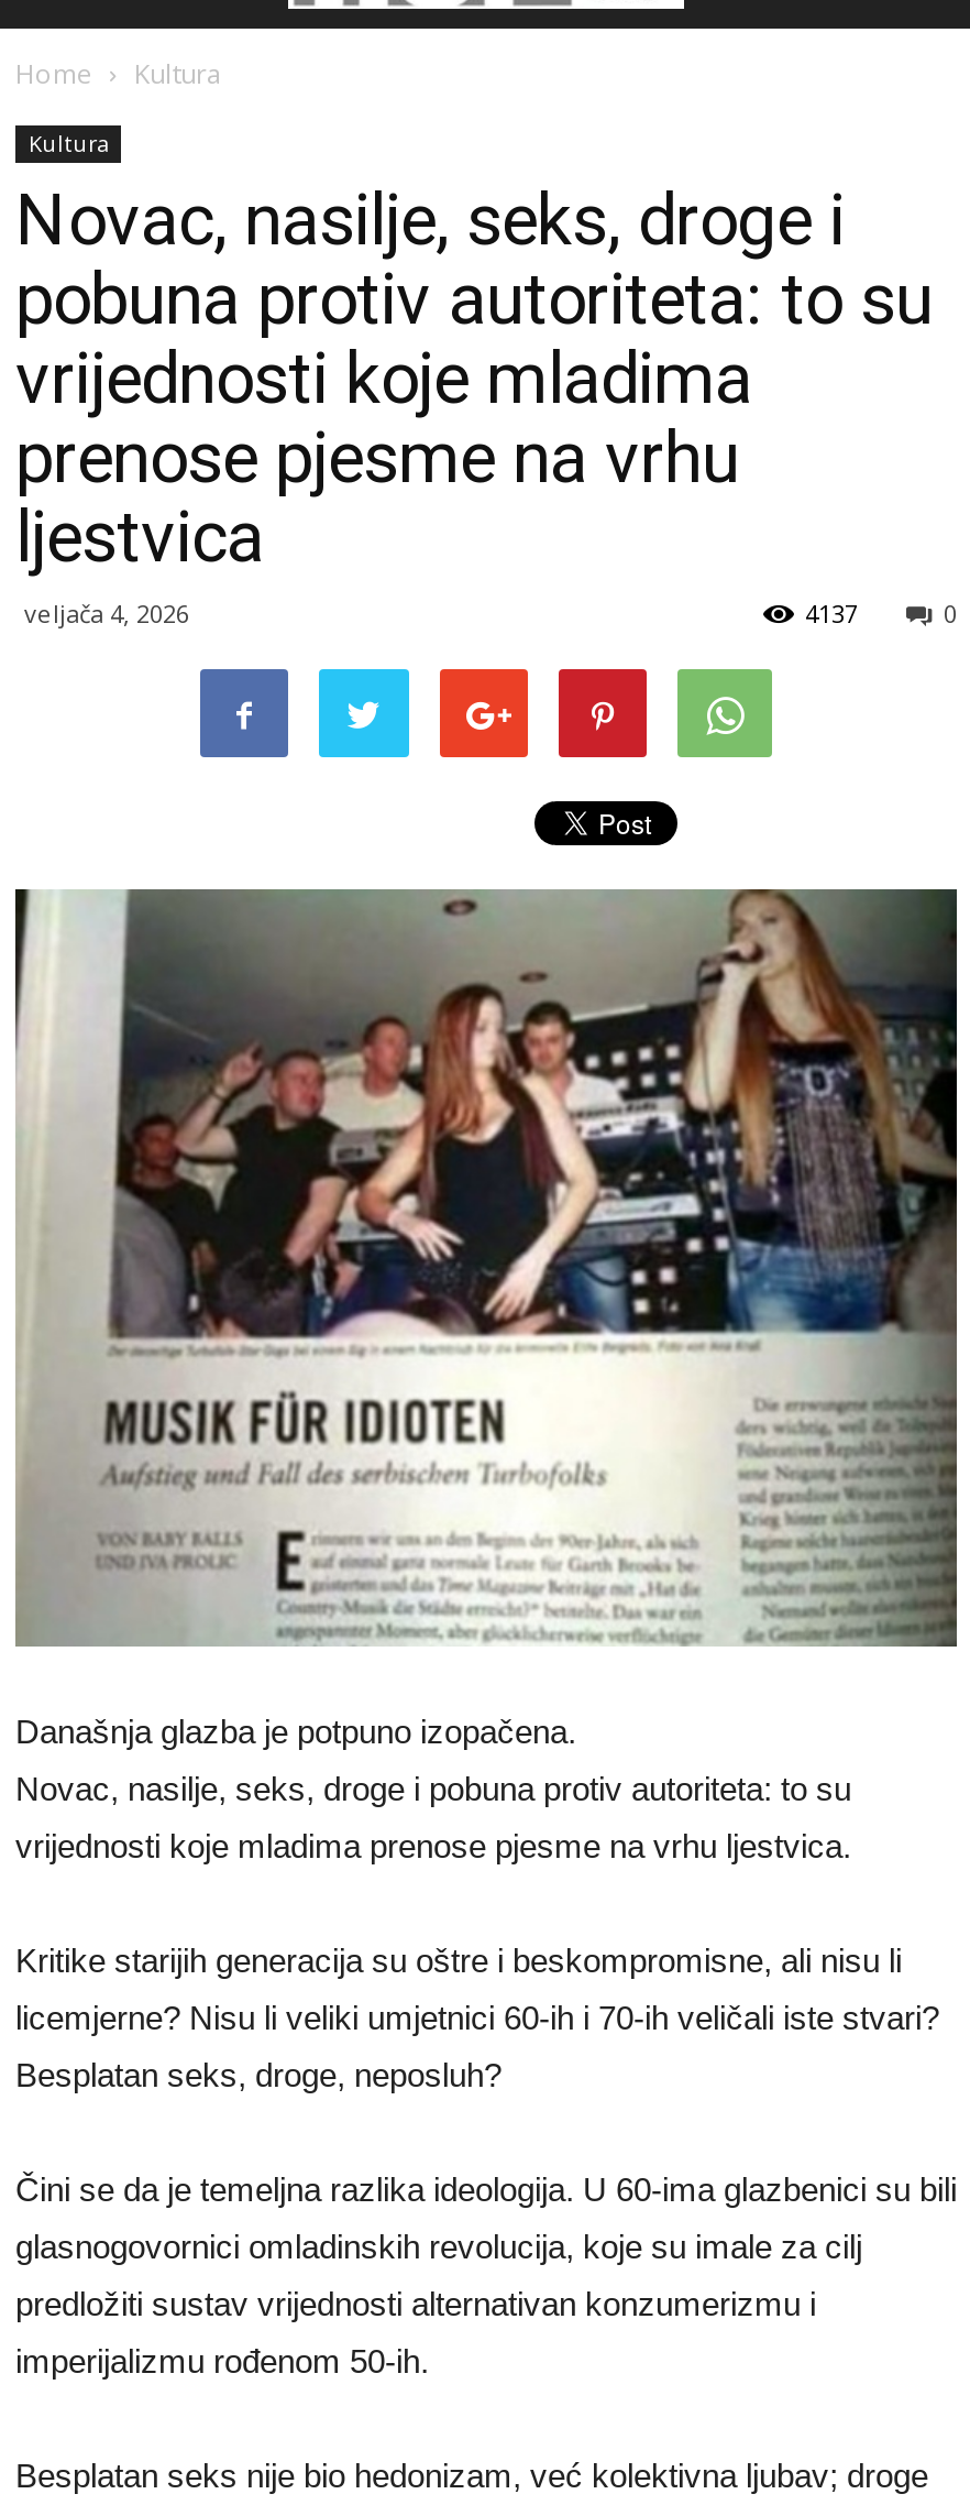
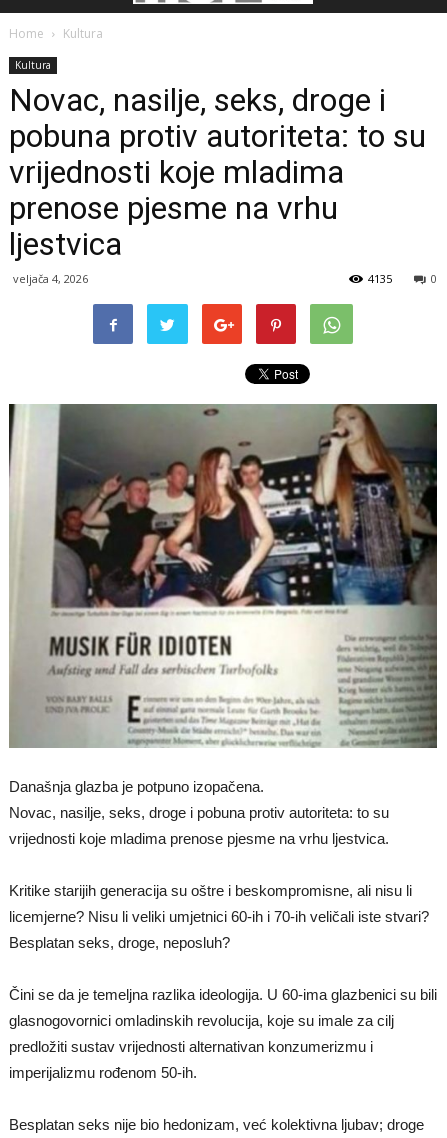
- 4137
+ 4135
